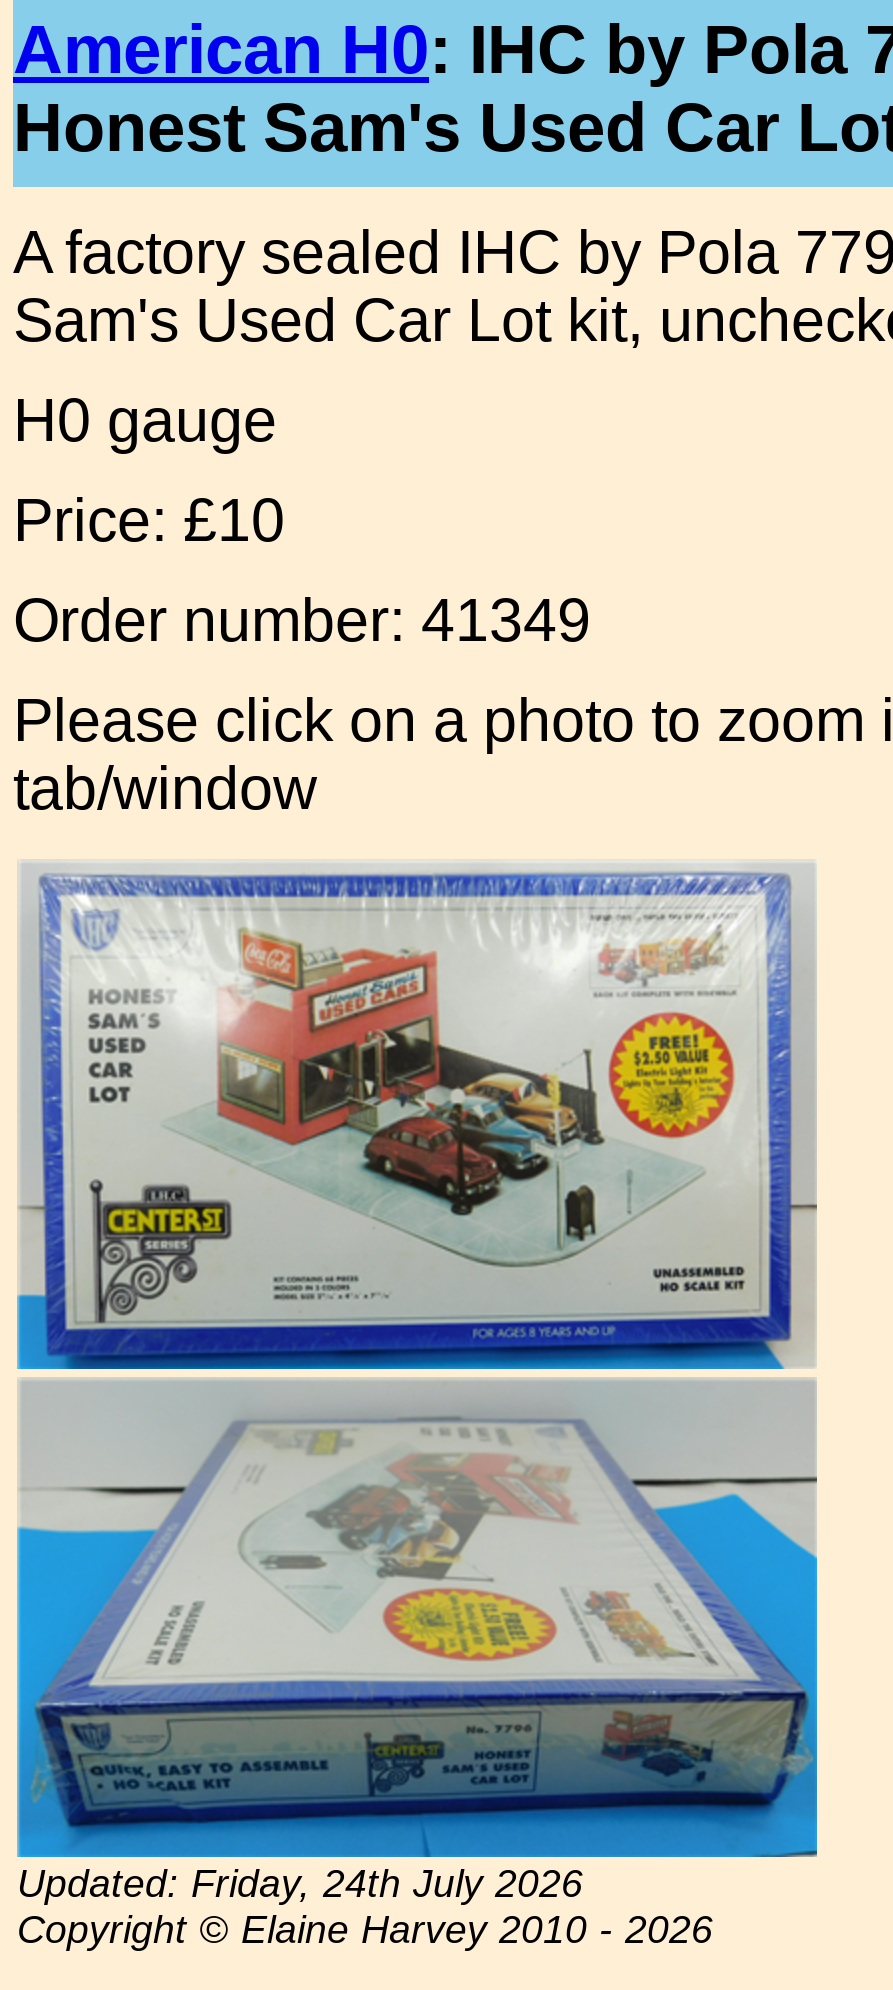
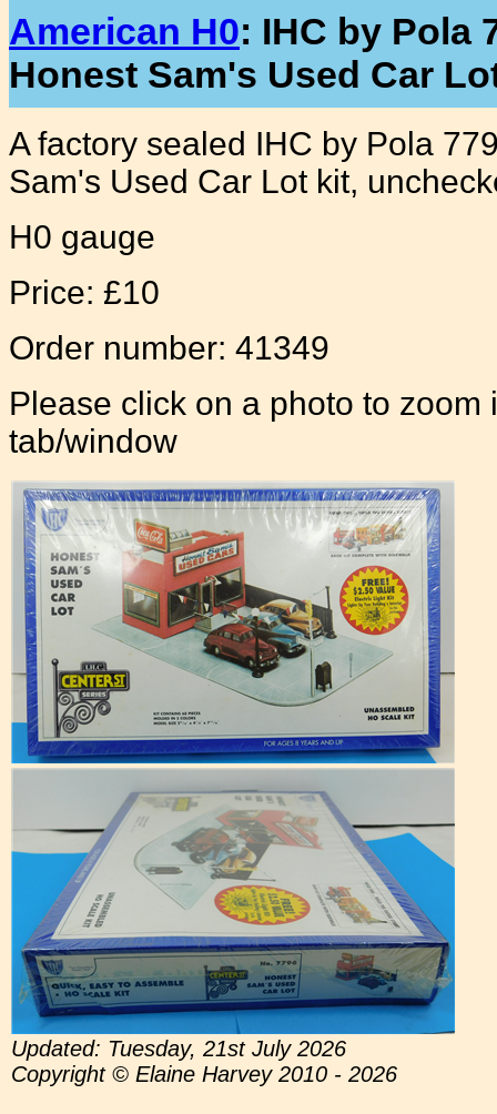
- Updated: Friday, 24th July 2026
+ Updated: Tuesday, 21st July 2026
